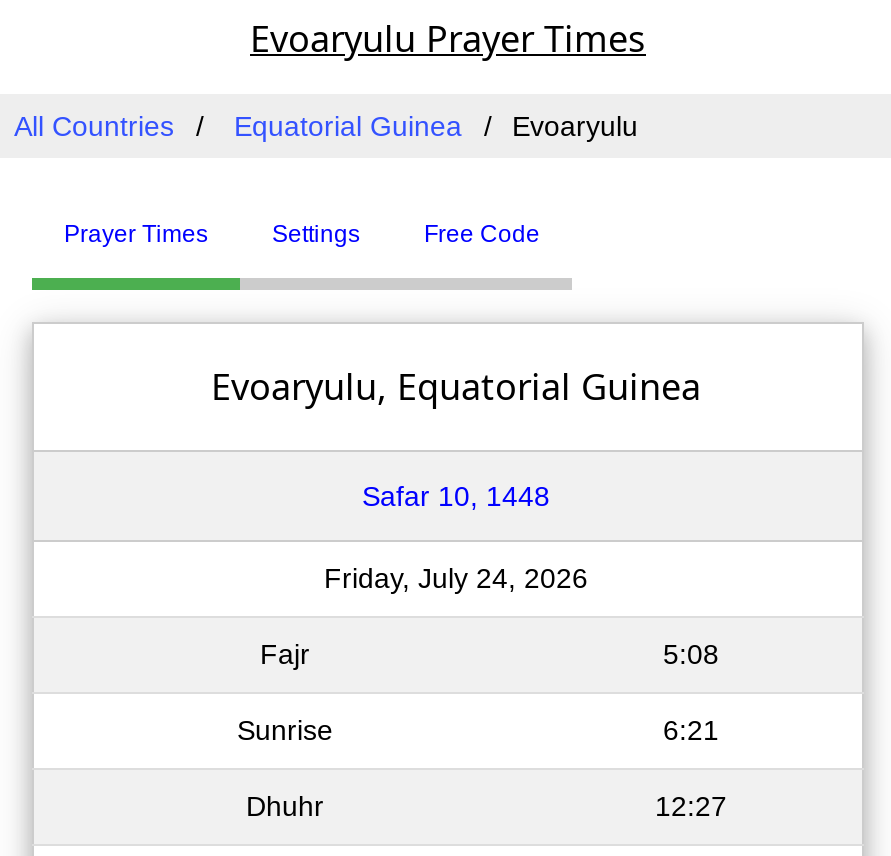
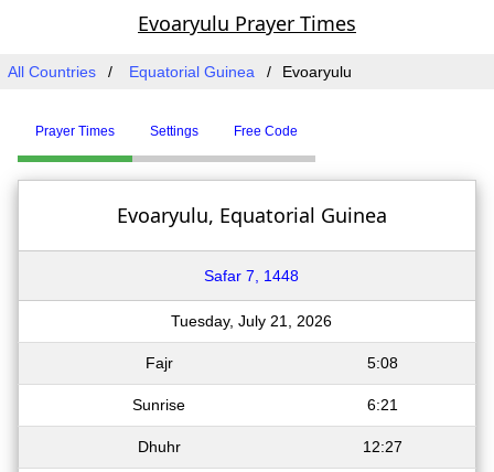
- Safar 10, 1448
+ Safar 7, 1448

- Friday, July 24, 2026
+ Tuesday, July 21, 2026
